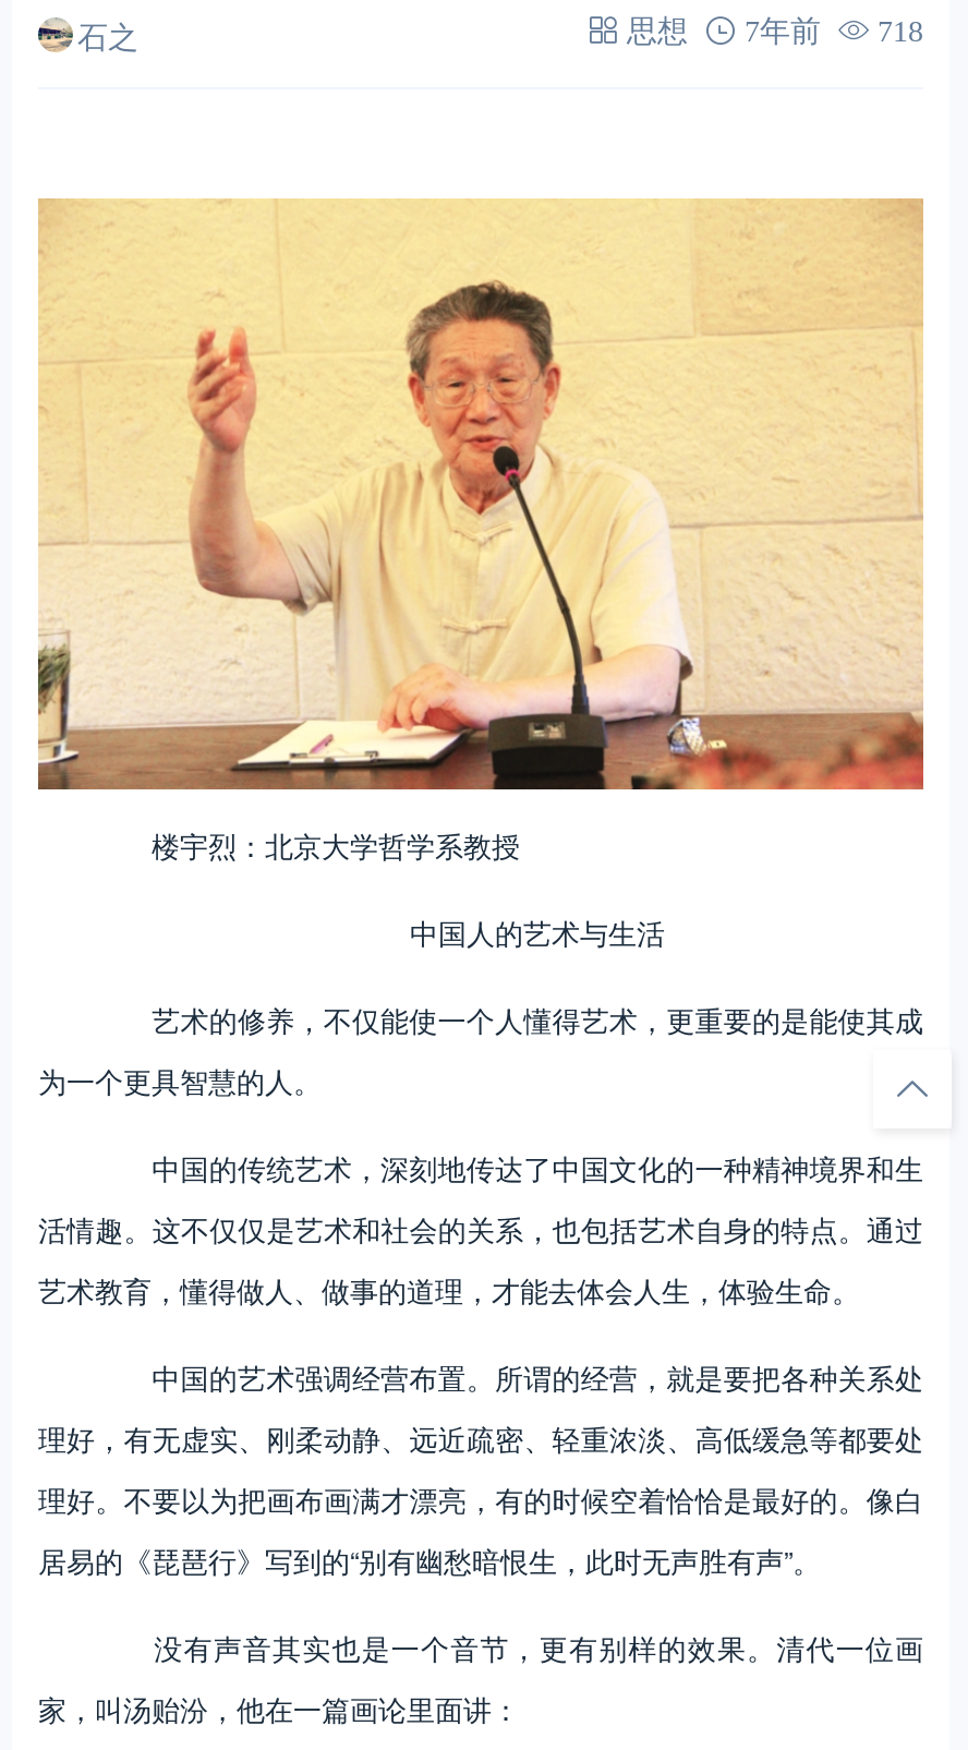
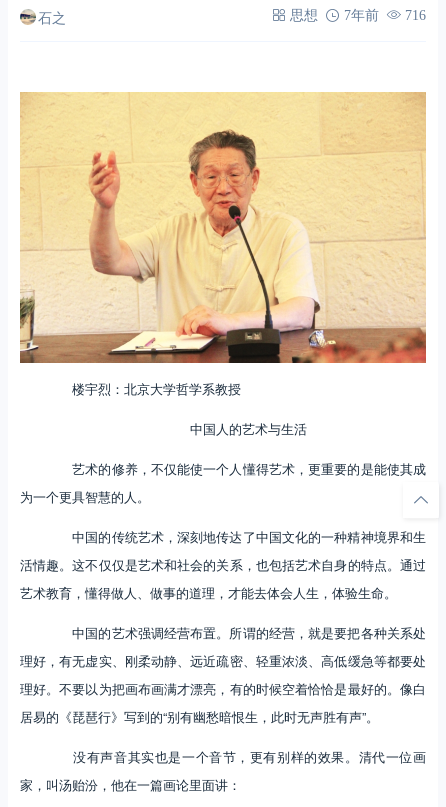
- 思想 7年前 718
+ 思想 7年前 716
